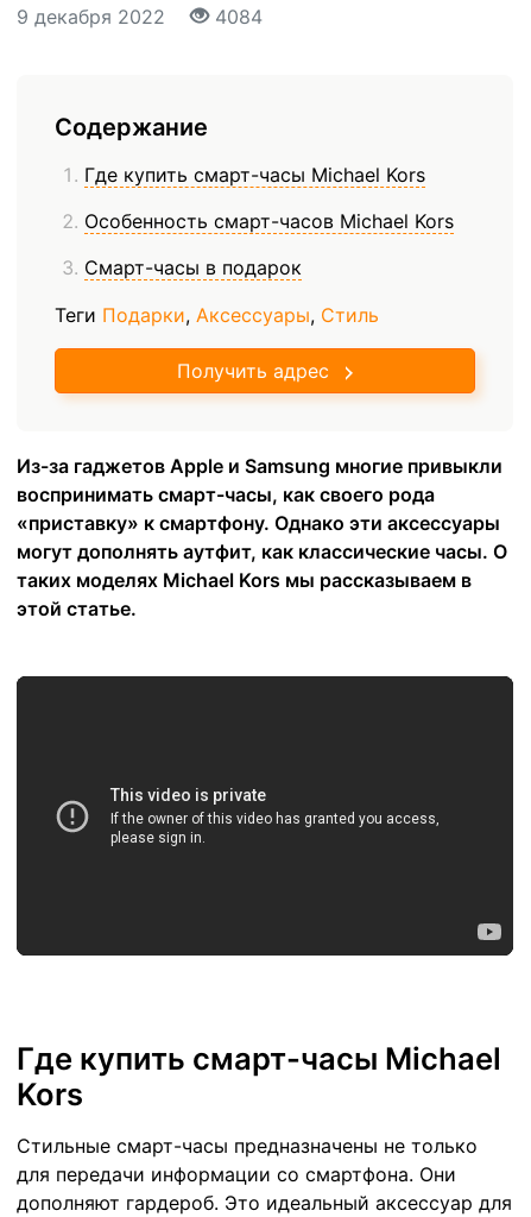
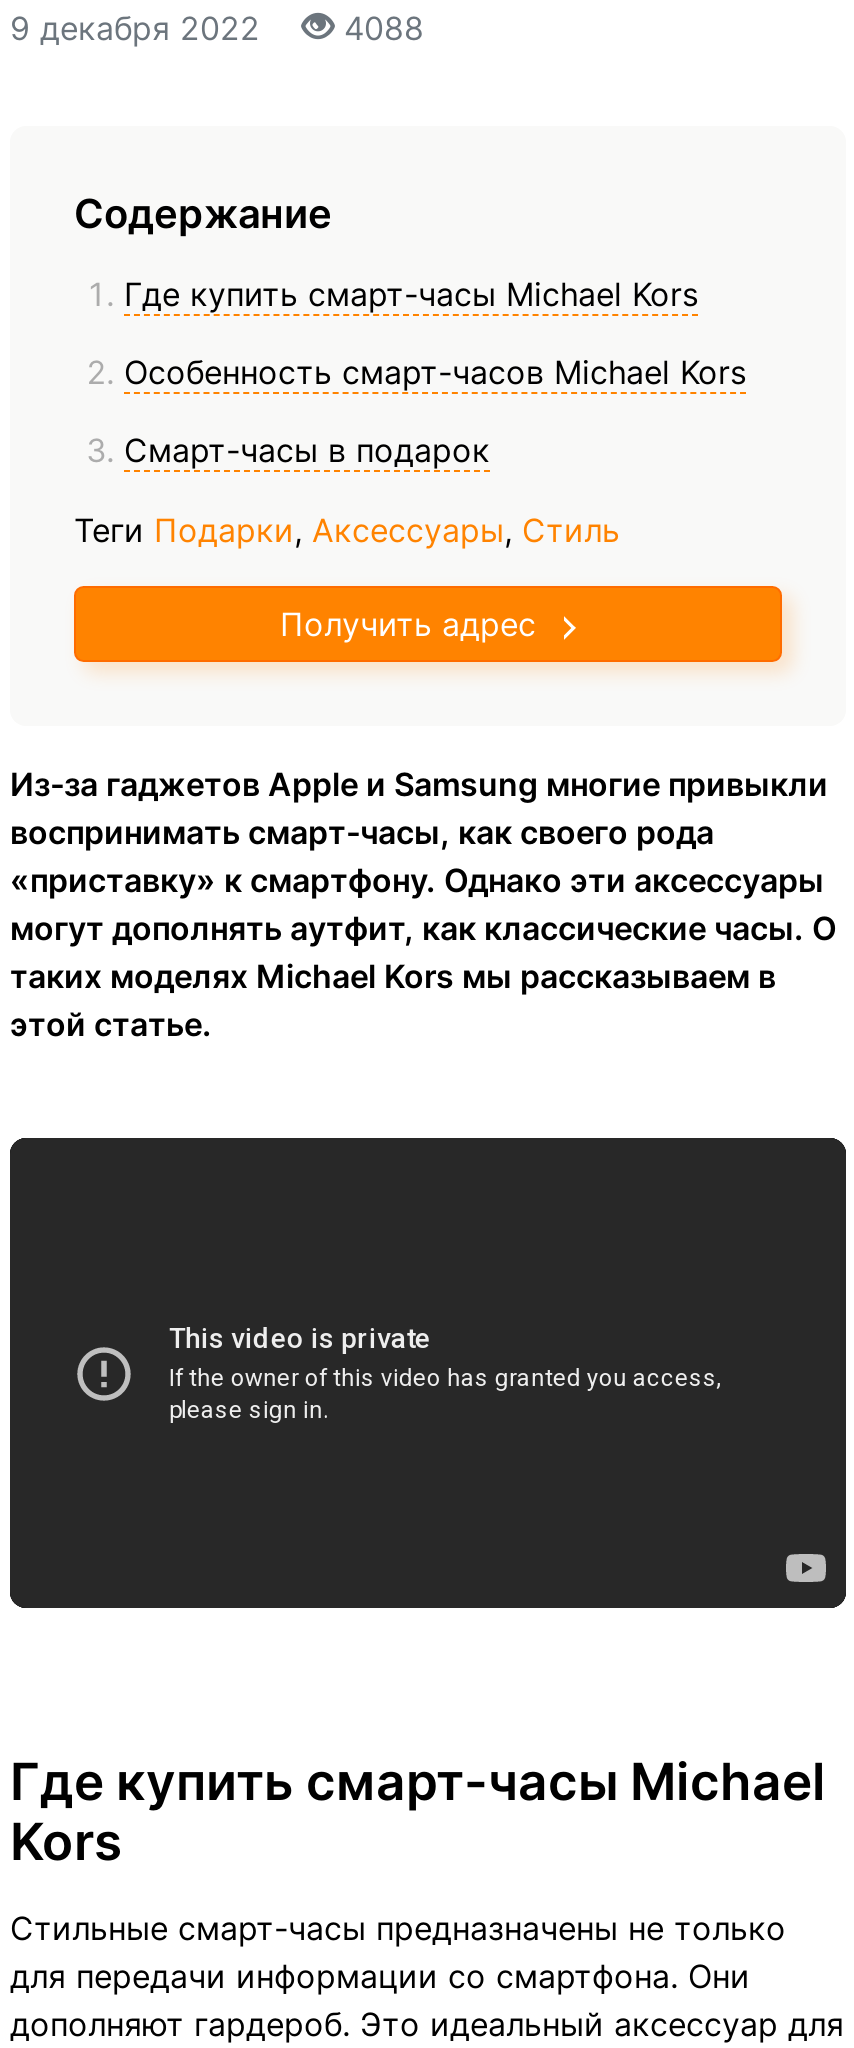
- 9 декабря 2022 4084
+ 9 декабря 2022 4088
